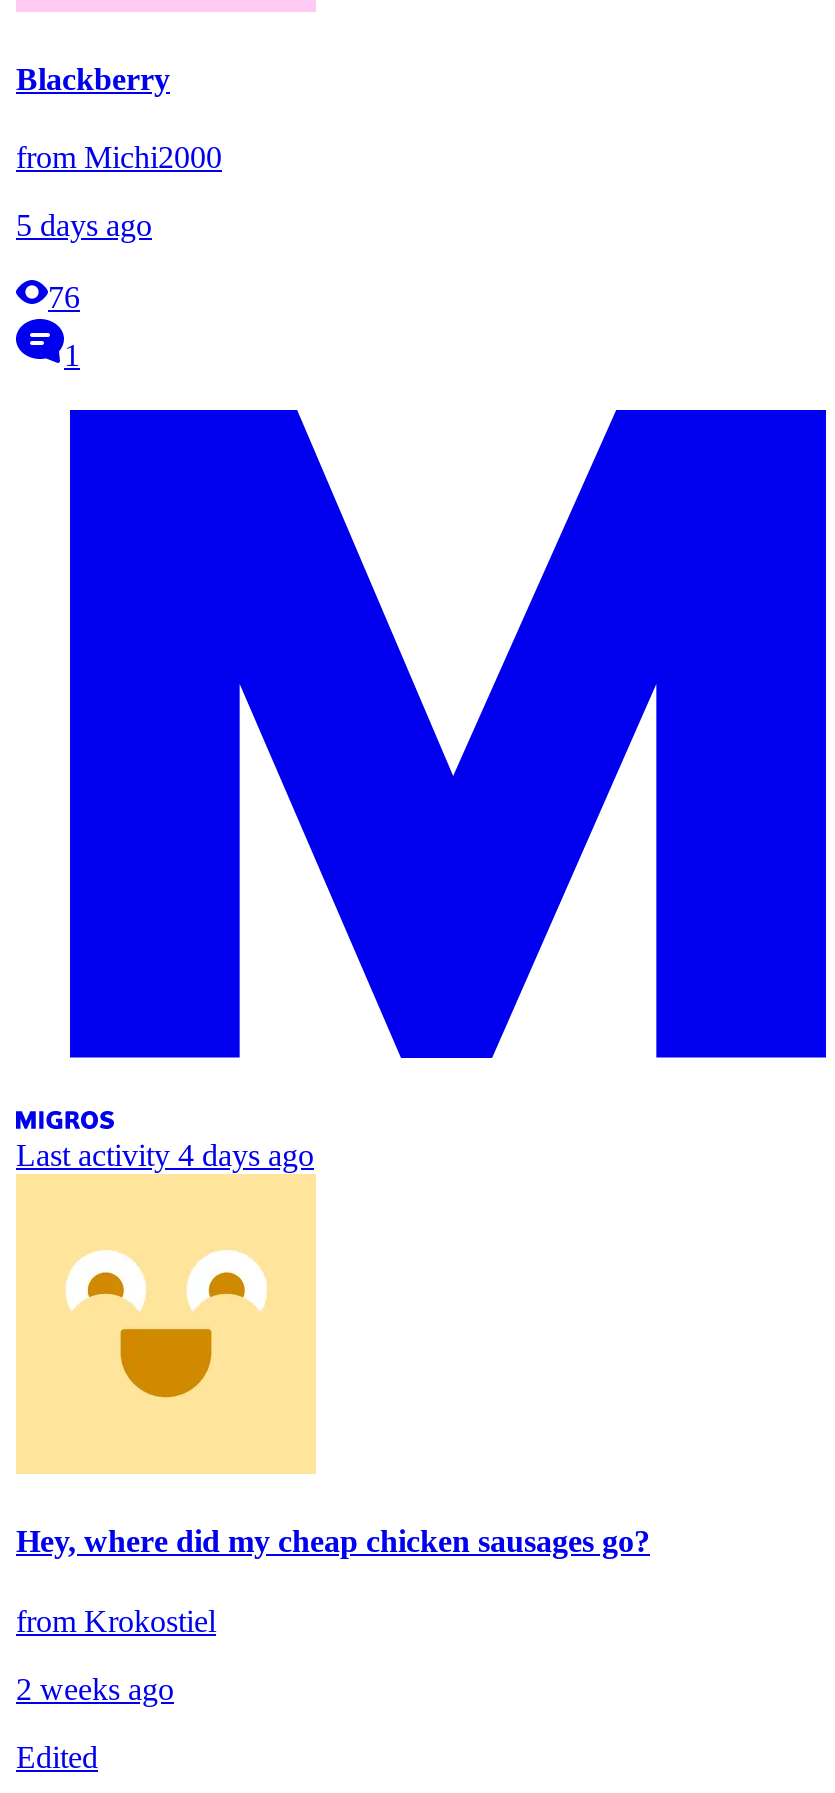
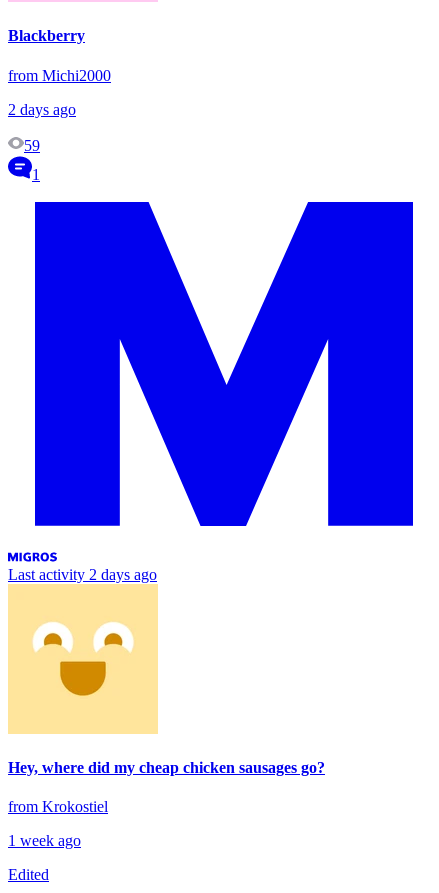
- 5 days ago
+ 2 days ago

- 76
+ 59

- Last activity 4 days ago
+ Last activity 2 days ago

- 2 weeks ago
+ 1 week ago
